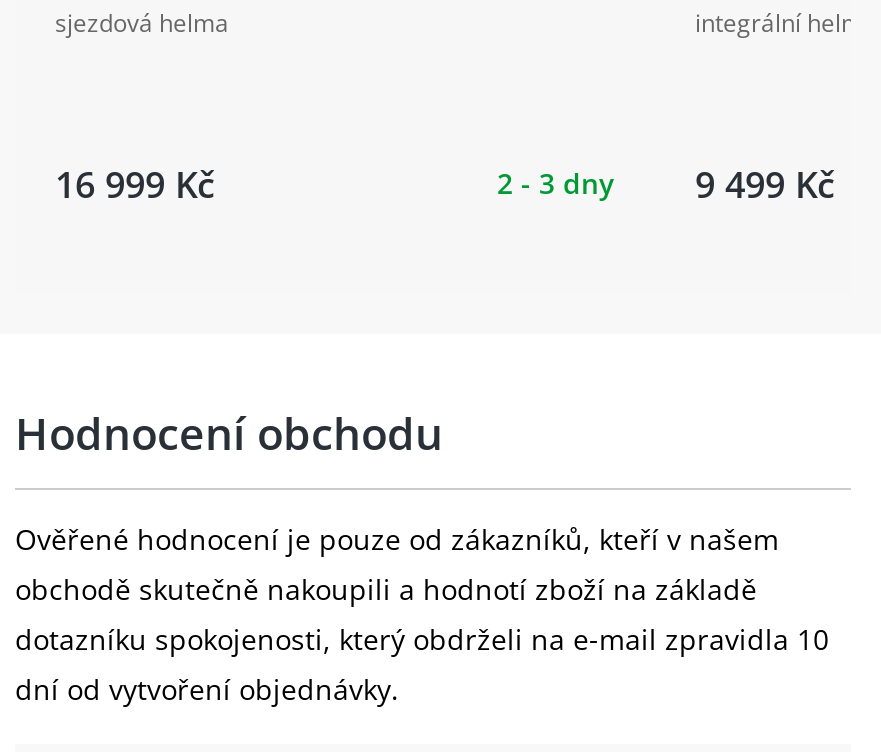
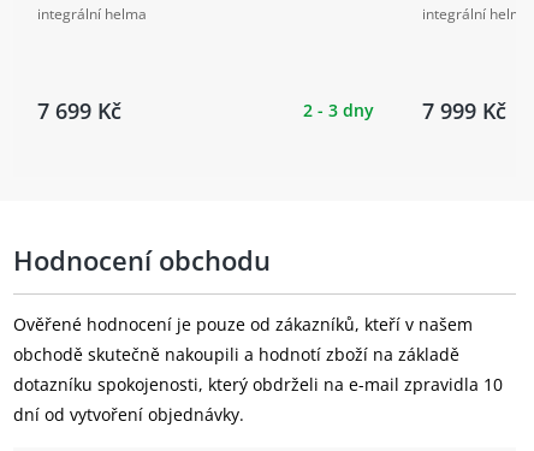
- sjezdová helma
+ integrální helma

- 16 999 Kč
+ 7 699 Kč

- 9 499 Kč
+ 7 999 Kč
